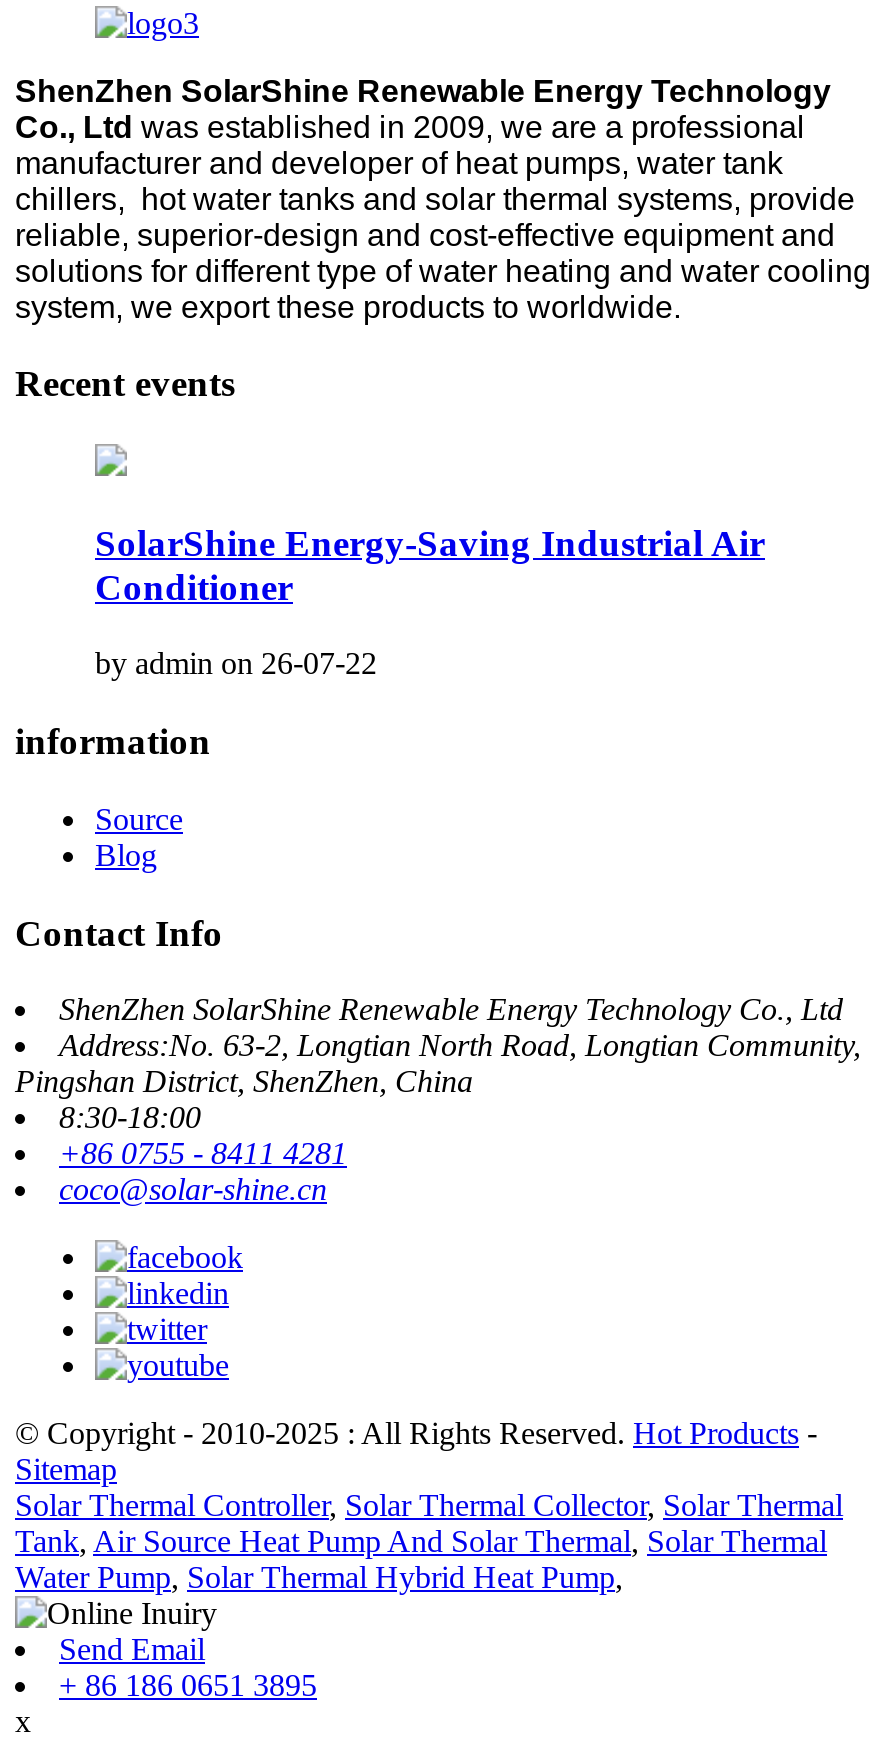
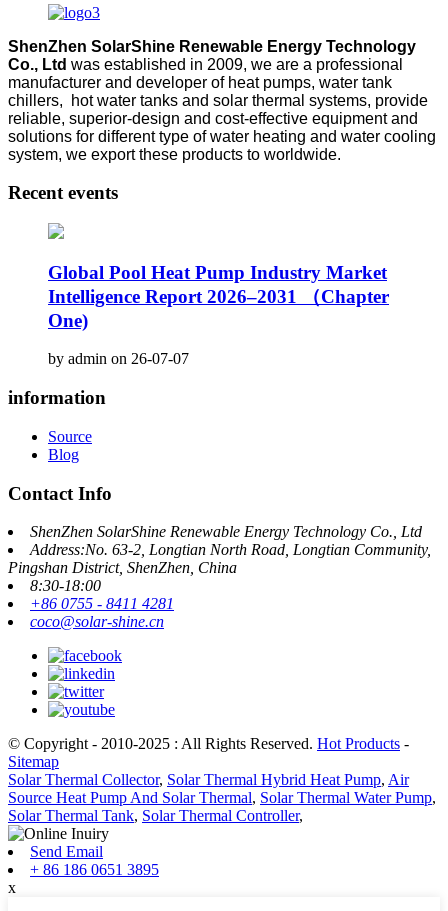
- SolarShine Energy-Saving Industrial Air
- Conditioner
+ Global Pool Heat Pump Industry Market
+ Intelligence Report 2026–2031 （Chapter
+ One)

- by admin on 26-07-22
+ by admin on 26-07-07

- Solar Thermal Controller, Solar Thermal Collector, Solar Thermal
- Tank, Air Source Heat Pump And Solar Thermal, Solar Thermal
- Water Pump, Solar Thermal Hybrid Heat Pump,
+ Solar Thermal Collector, Solar Thermal Hybrid Heat Pump, Air
+ Source Heat Pump And Solar Thermal, Solar Thermal Water Pump,
+ Solar Thermal Tank, Solar Thermal Controller,
